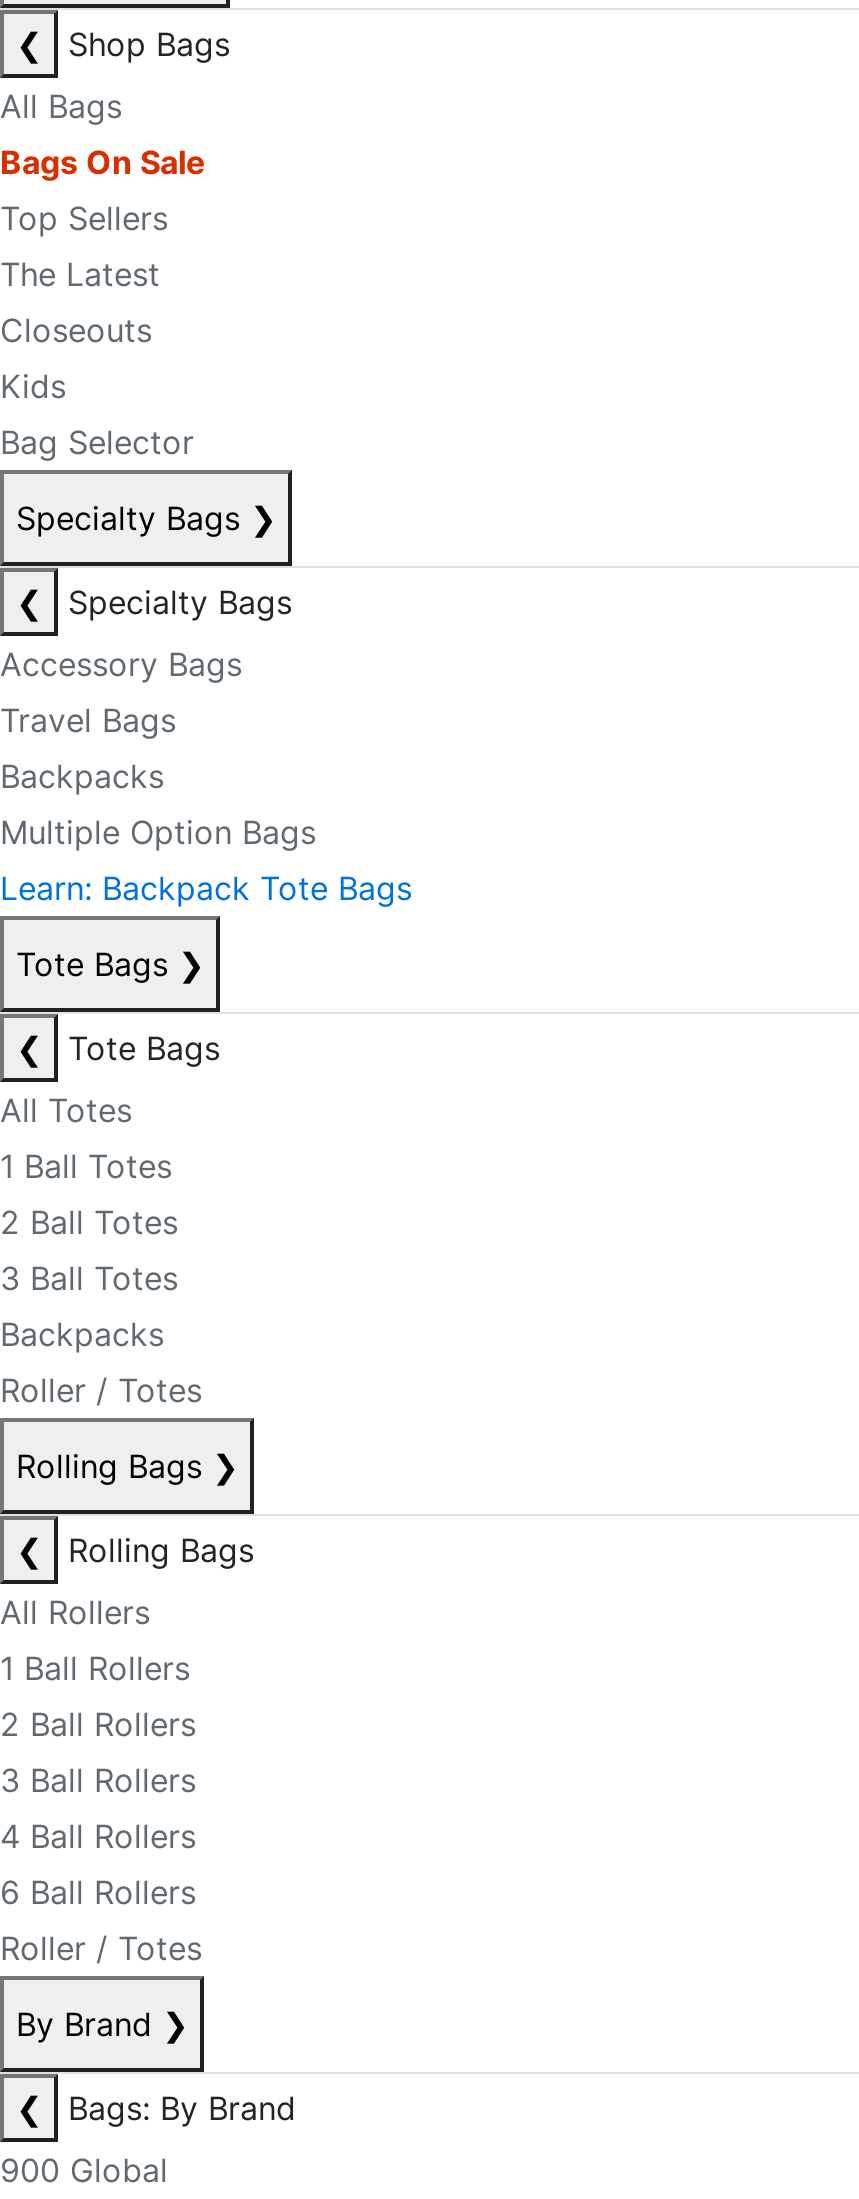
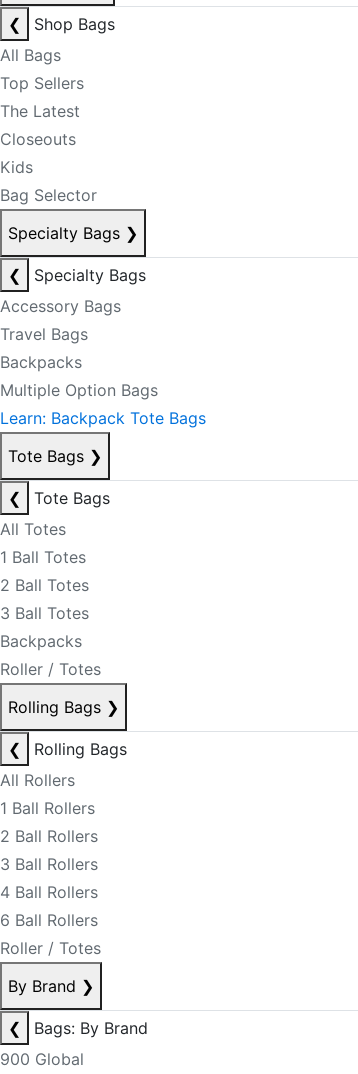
- Bags On Sale
